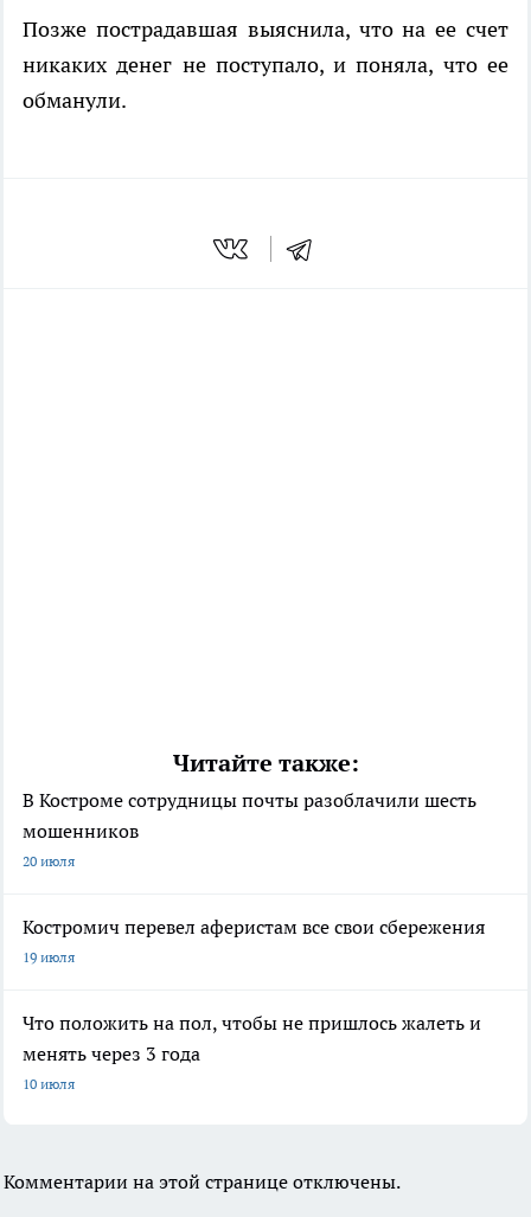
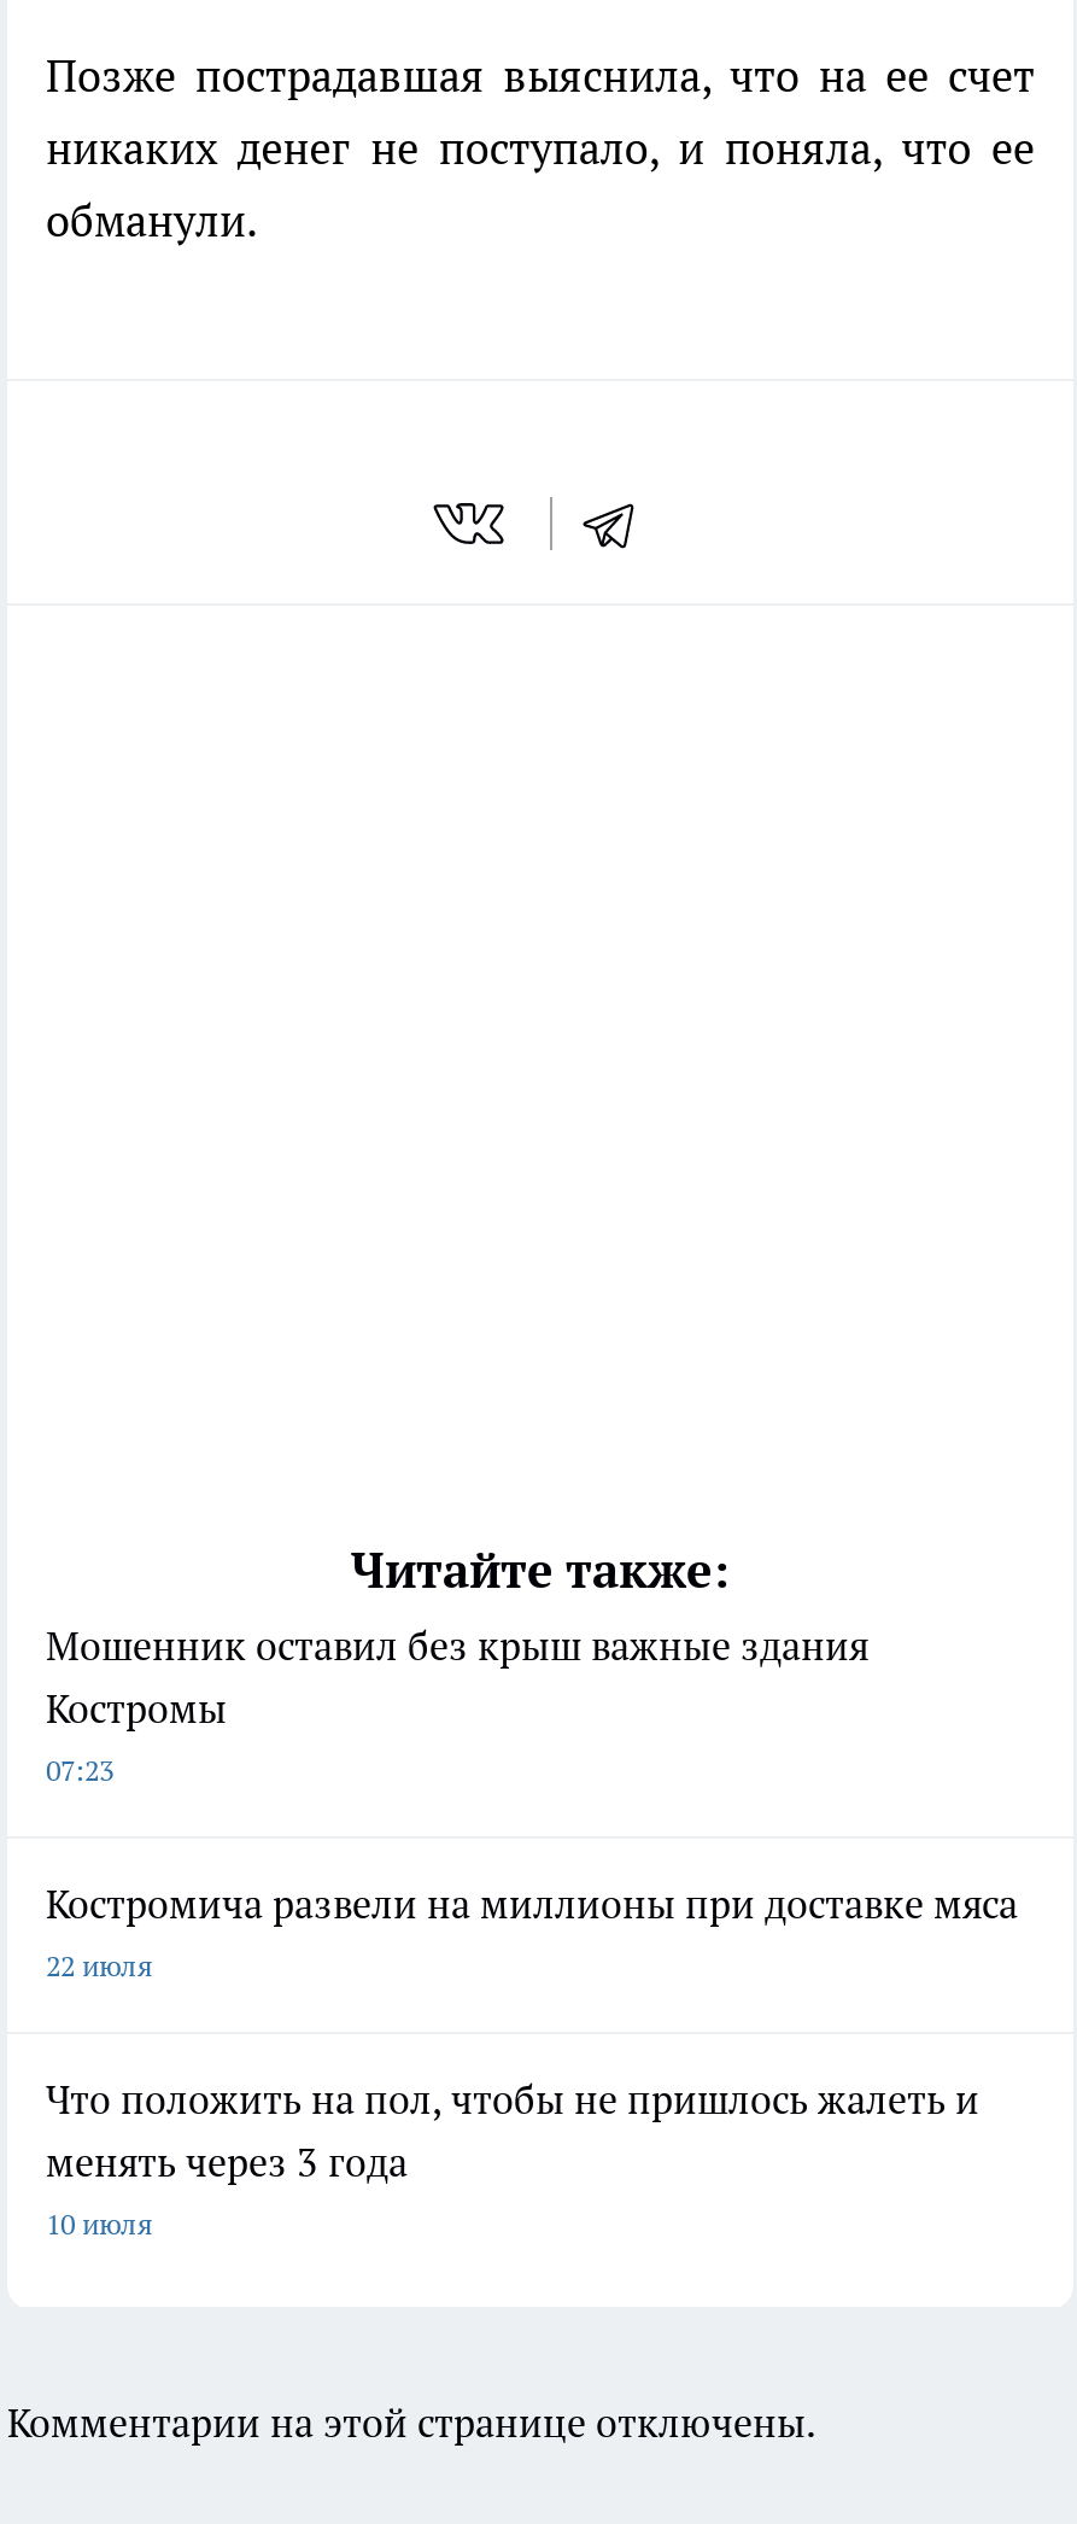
- В Костроме сотрудницы почты разоблачили шесть
- мошенников
- 20 июля
+ Мошенник оставил без крыш важные здания
+ Костромы
+ 07:23

- Костромич перевел аферистам все свои сбережения
- 19 июля
+ Костромича развели на миллионы при доставке мяса
+ 22 июля
